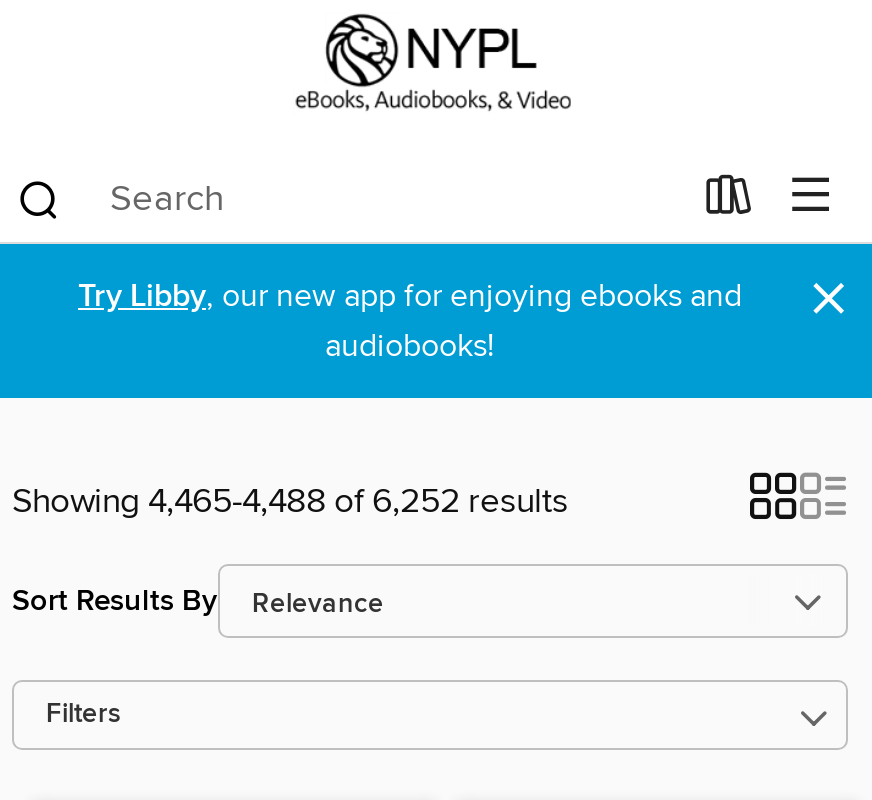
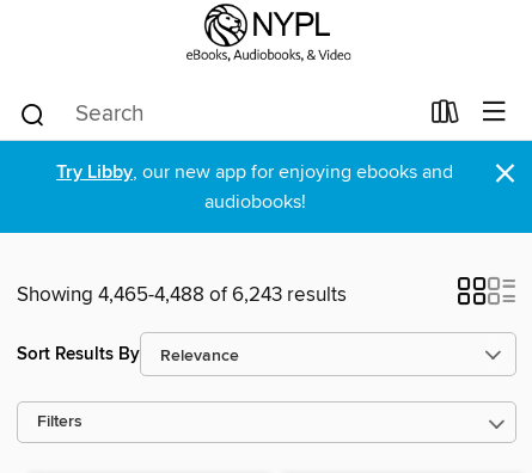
- Showing 4,465-4,488 of 6,252 results
+ Showing 4,465-4,488 of 6,243 results
